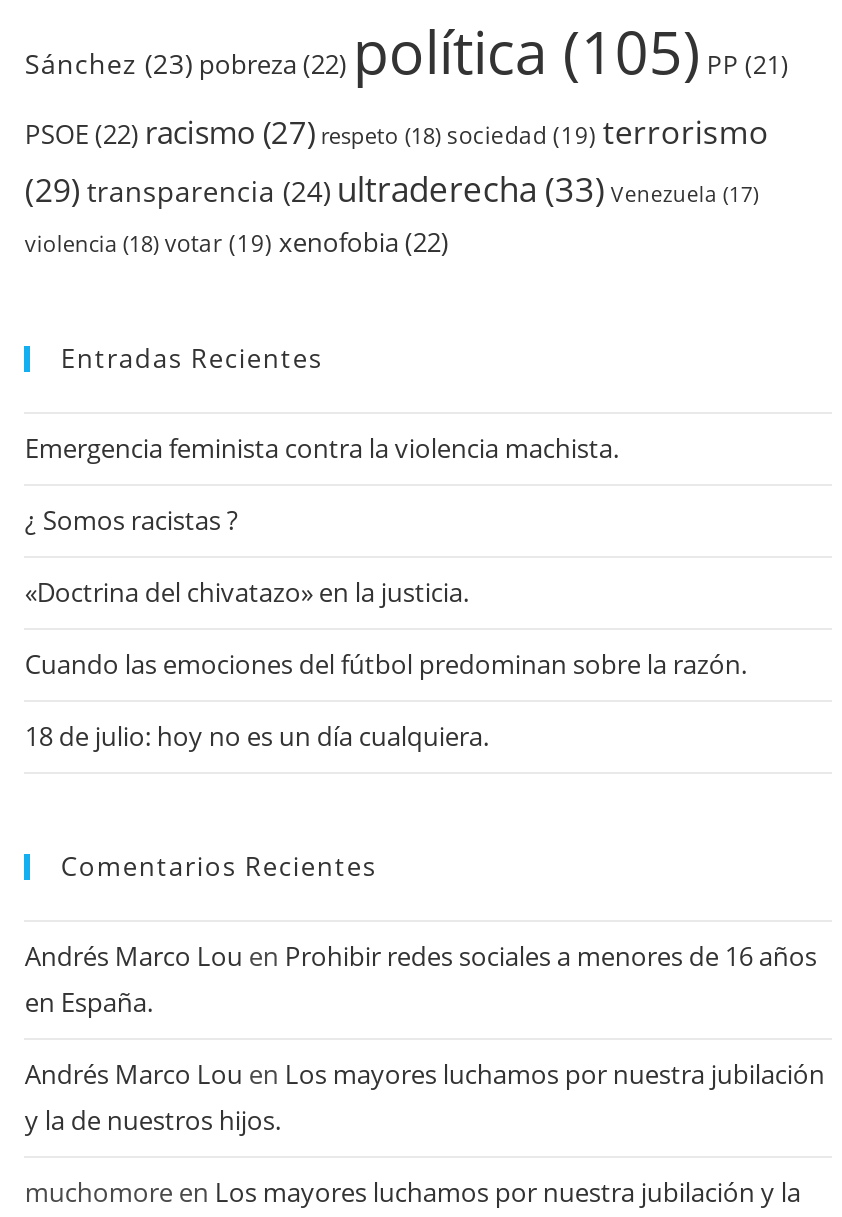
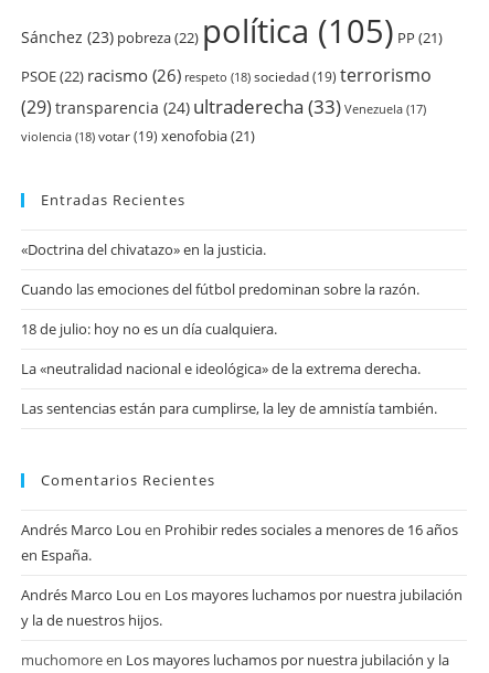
- PSOE (22) racismo (27) respeto (18) sociedad (19) terrorismo
+ PSOE (22) racismo (26) respeto (18) sociedad (19) terrorismo

- violencia (18) votar (19) xenofobia (22)
+ violencia (18) votar (19) xenofobia (21)

- Emergencia feminista contra la violencia machista.
- ¿ Somos racistas ?

moved up: «Doctrina del chivatazo» en la justicia. | Cuando las emociones del fútbol predominan sobre la razón. | 18 de julio: hoy no es un día cualquiera.

+ La «neutralidad nacional e ideológica» de la extrema derecha.
+ Las sentencias están para cumplirse, la ley de amnistía también.
